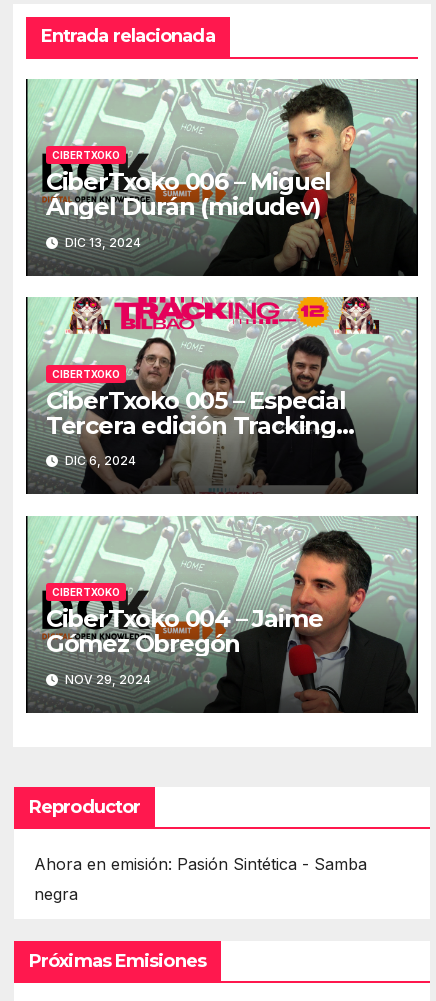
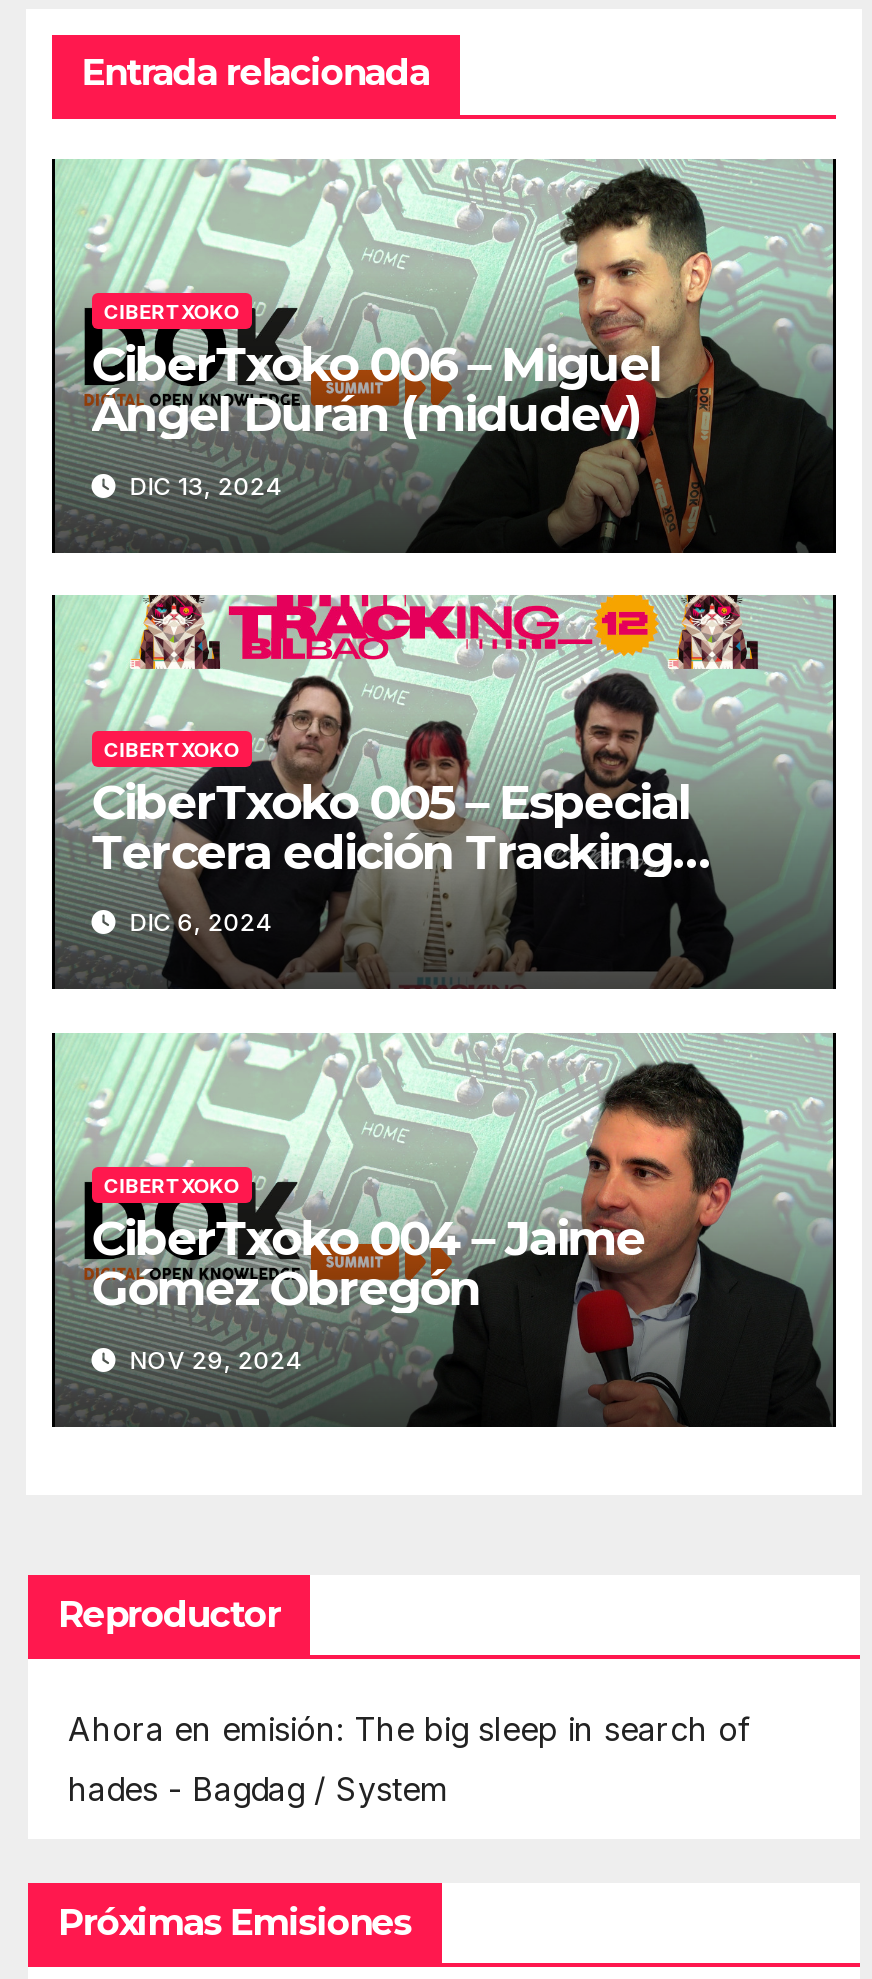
- Ahora en emisión: Pasión Sintética - Samba
+ Ahora en emisión: The big sleep in search of

- negra
+ hades - Bagdag / System
